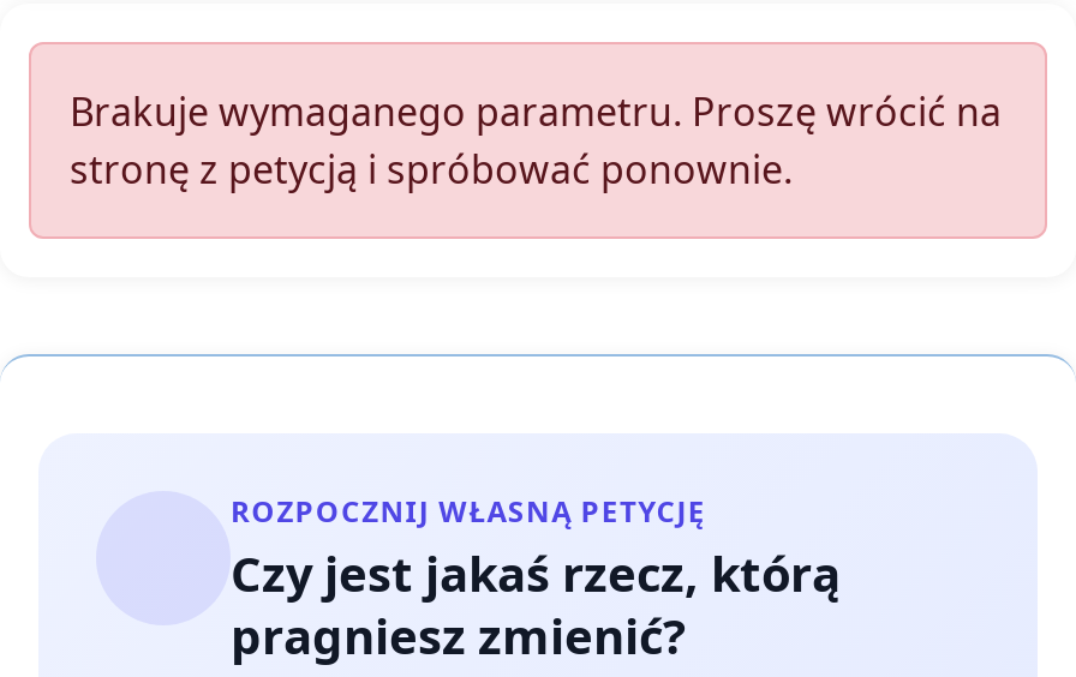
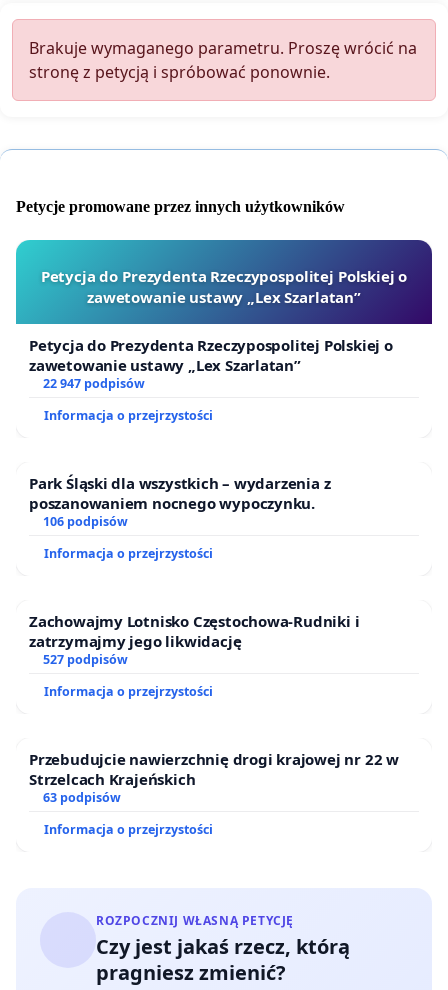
+ [image]
+ Petycja do Prezydenta Rzeczypospolitej Polskiej o
+ zawetowanie ustawy „Lex Szarlatan”
+ Petycja do Prezydenta Rzeczypospolitej Polskiej o
+ zawetowanie ustawy „Lex Szarlatan”
+ 22 947 podpisów
+ Informacja o przejrzystości
+ Park Śląski dla wszystkich – wydarzenia z
+ poszanowaniem nocnego wypoczynku.
+ 106 podpisów
+ Informacja o przejrzystości
+ Zachowajmy Lotnisko Częstochowa-Rudniki i
+ zatrzymajmy jego likwidację
+ 527 podpisów
+ Informacja o przejrzystości
+ Przebudujcie nawierzchnię drogi krajowej nr 22 w
+ Strzelcach Krajeńskich
+ 63 podpisów
+ Informacja o przejrzystości

+ Petycje promowane przez innych użytkowników
